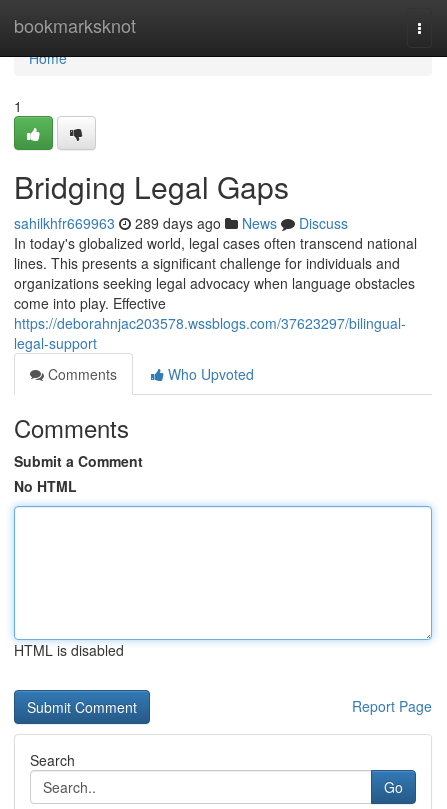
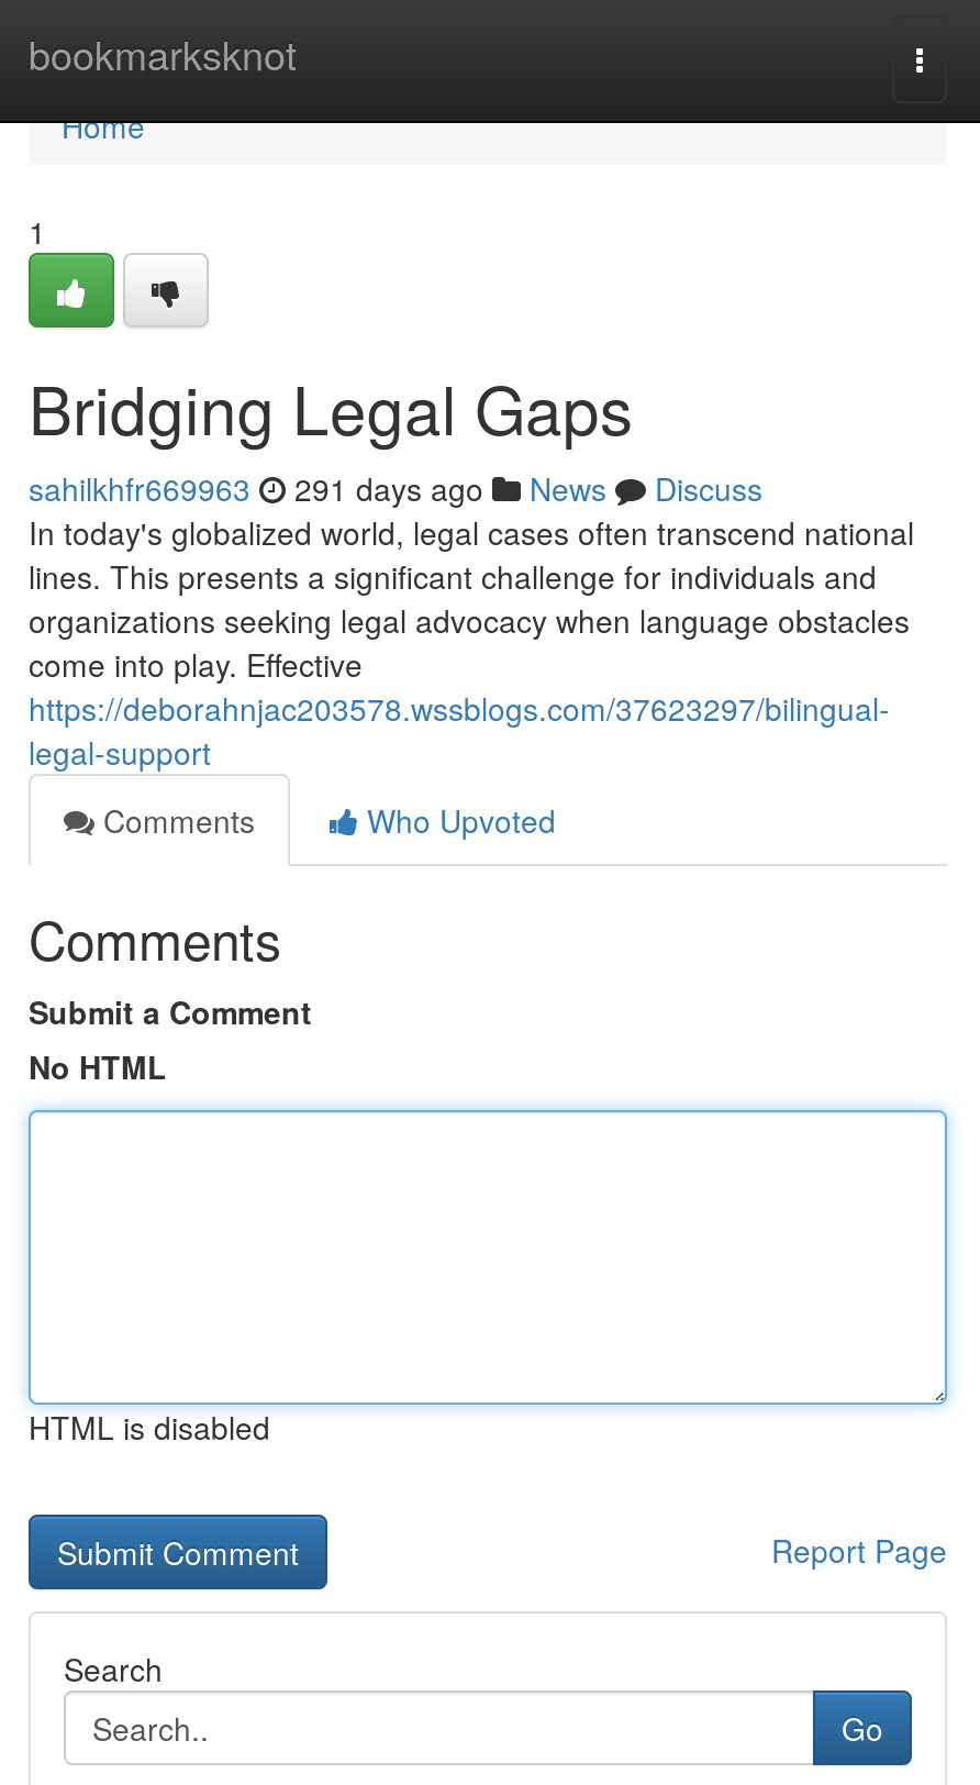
- sahilkhfr669963 289 days ago News Discuss
+ sahilkhfr669963 291 days ago News Discuss
